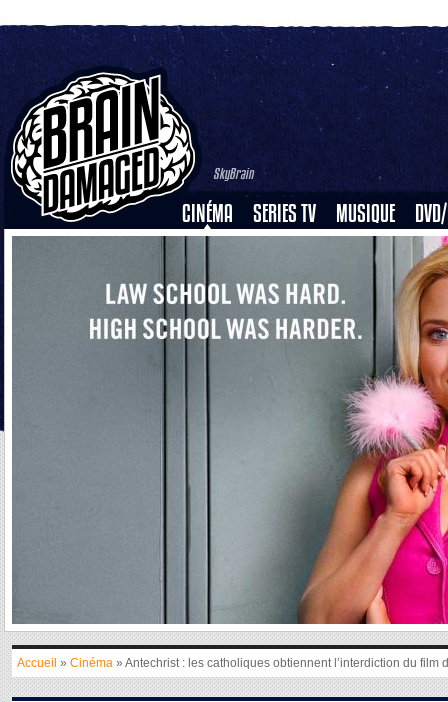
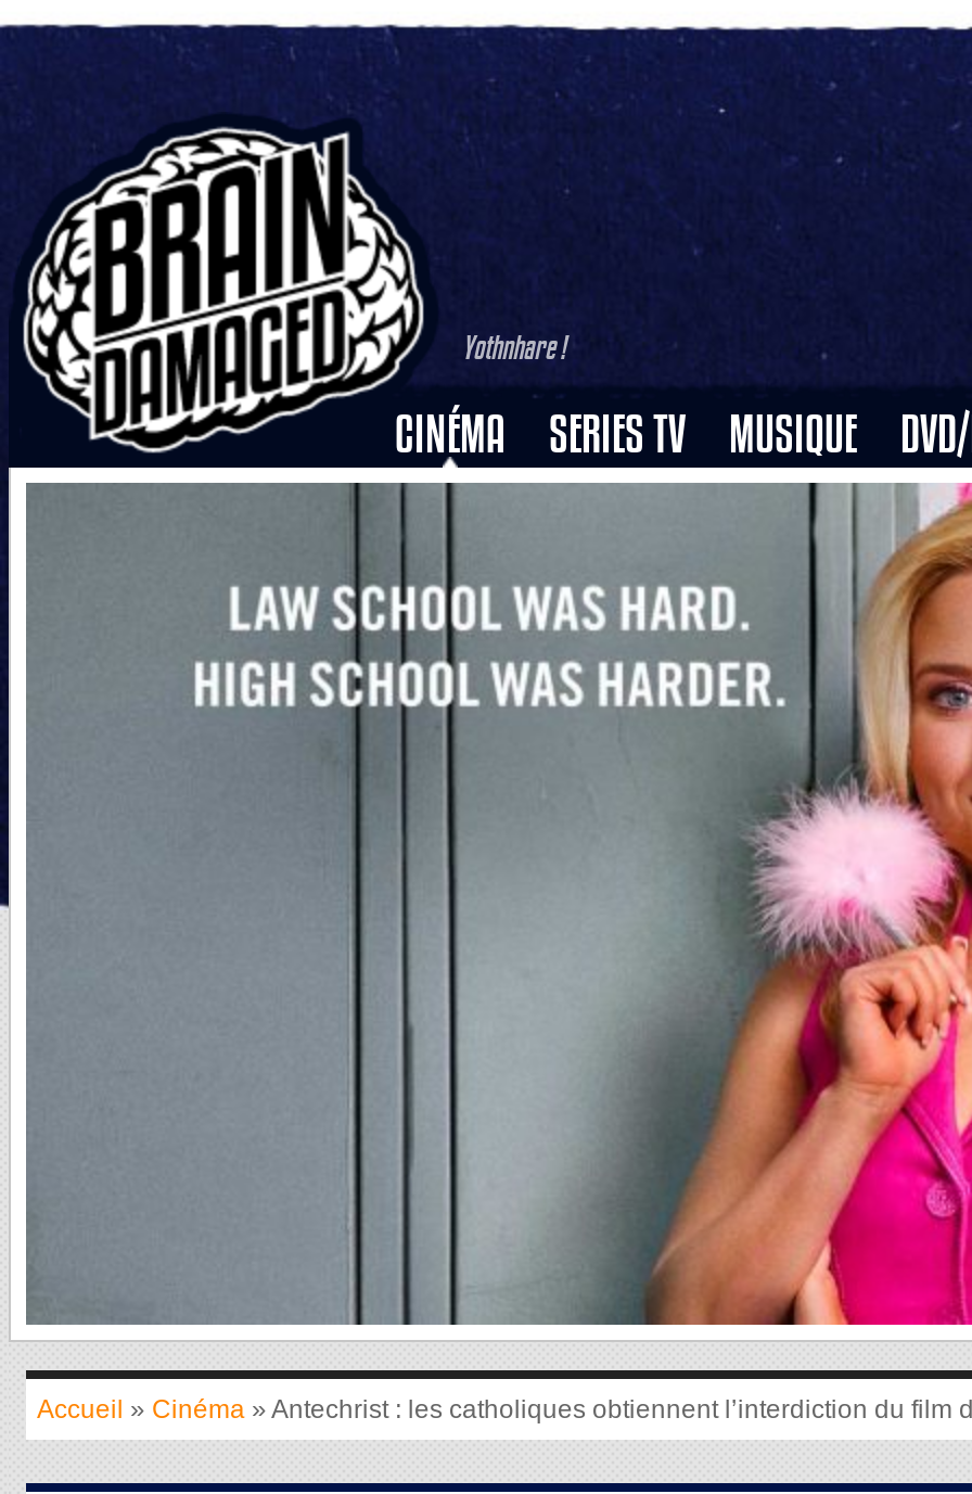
- SkyBrain
+ Yothnhare !
